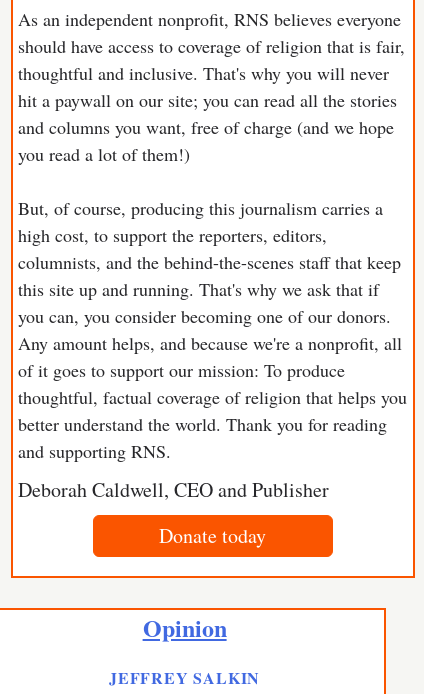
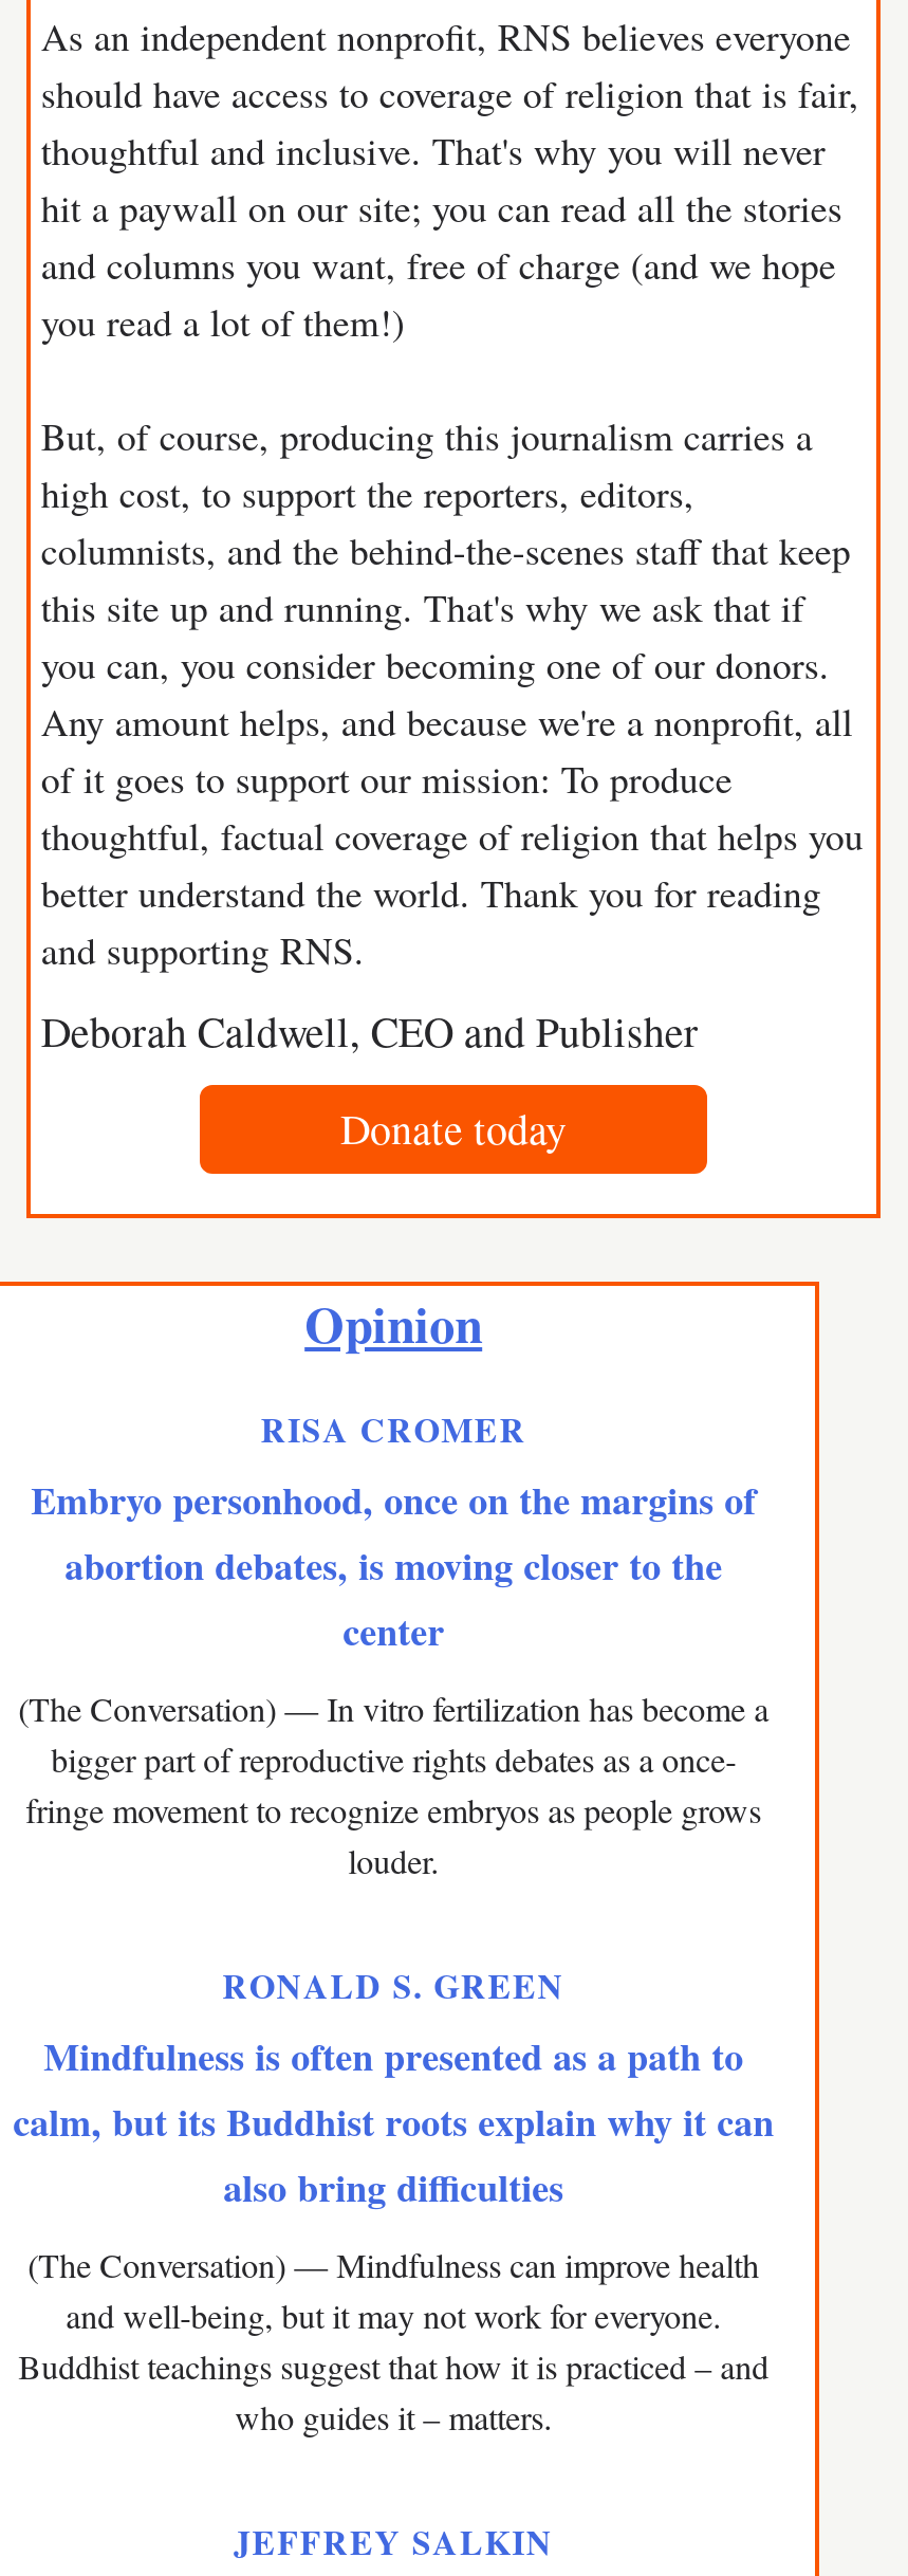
+ RISA CROMER
+ Embryo personhood, once on the margins of
+ abortion debates, is moving closer to the
+ center
+ (The Conversation) — In vitro fertilization has become a
+ bigger part of reproductive rights debates as a once-
+ fringe movement to recognize embryos as people grows
+ louder.
+ RONALD S. GREEN
+ Mindfulness is often presented as a path to
+ calm, but its Buddhist roots explain why it can
+ also bring difficulties
+ (The Conversation) — Mindfulness can improve health
+ and well-being, but it may not work for everyone.
+ Buddhist teachings suggest that how it is practiced – and
+ who guides it – matters.
